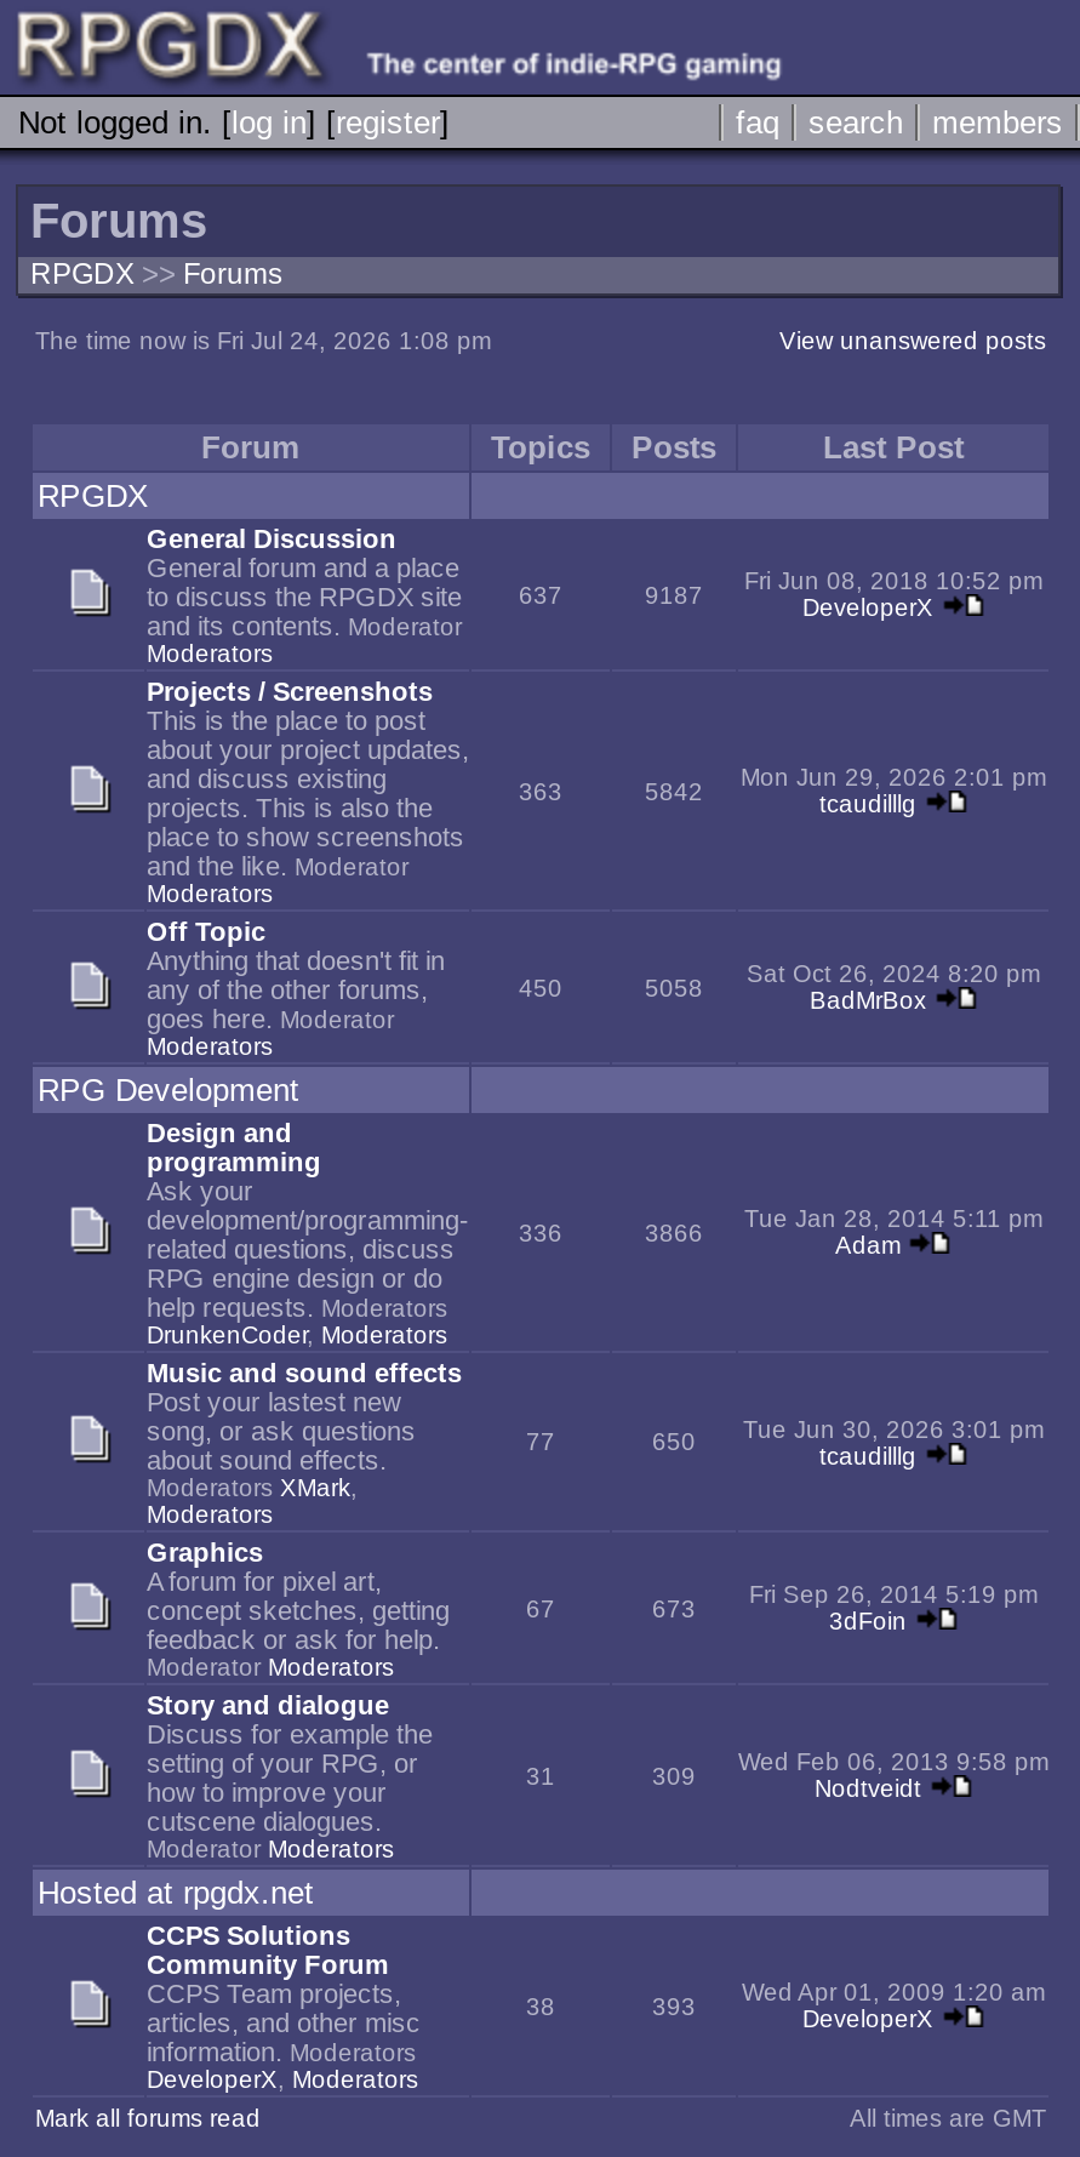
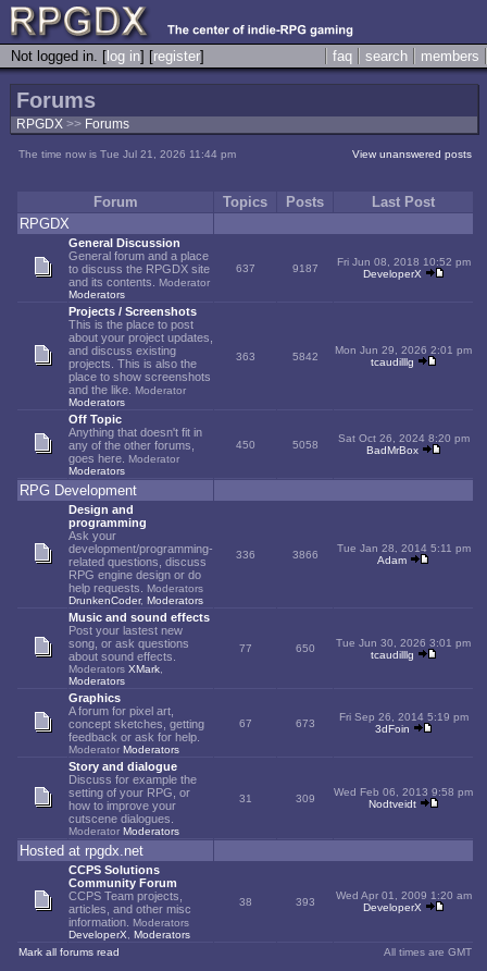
- The time now is Fri Jul 24, 2026 1:08 pm
+ The time now is Tue Jul 21, 2026 11:44 pm
